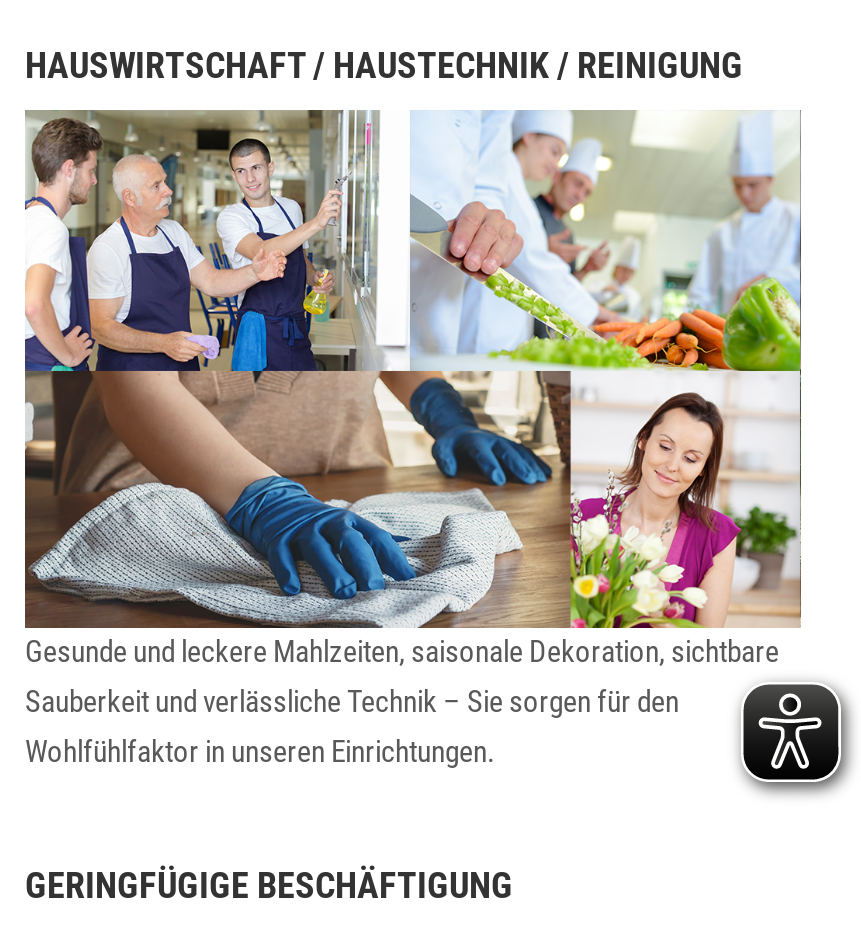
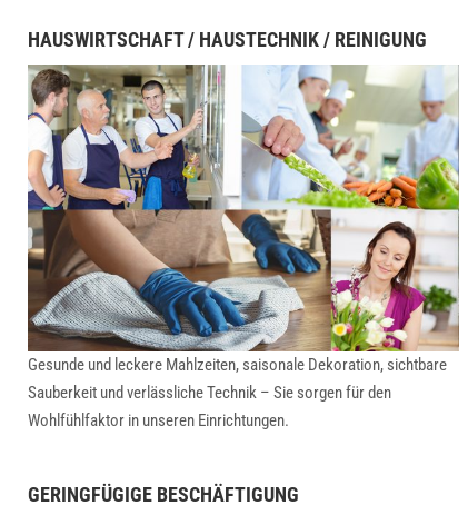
- [image]
